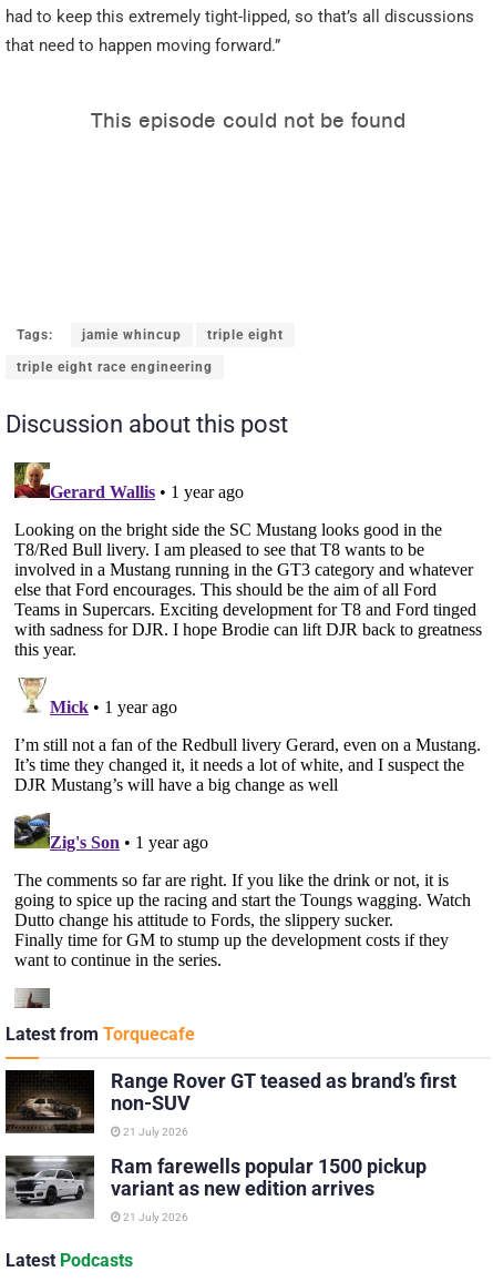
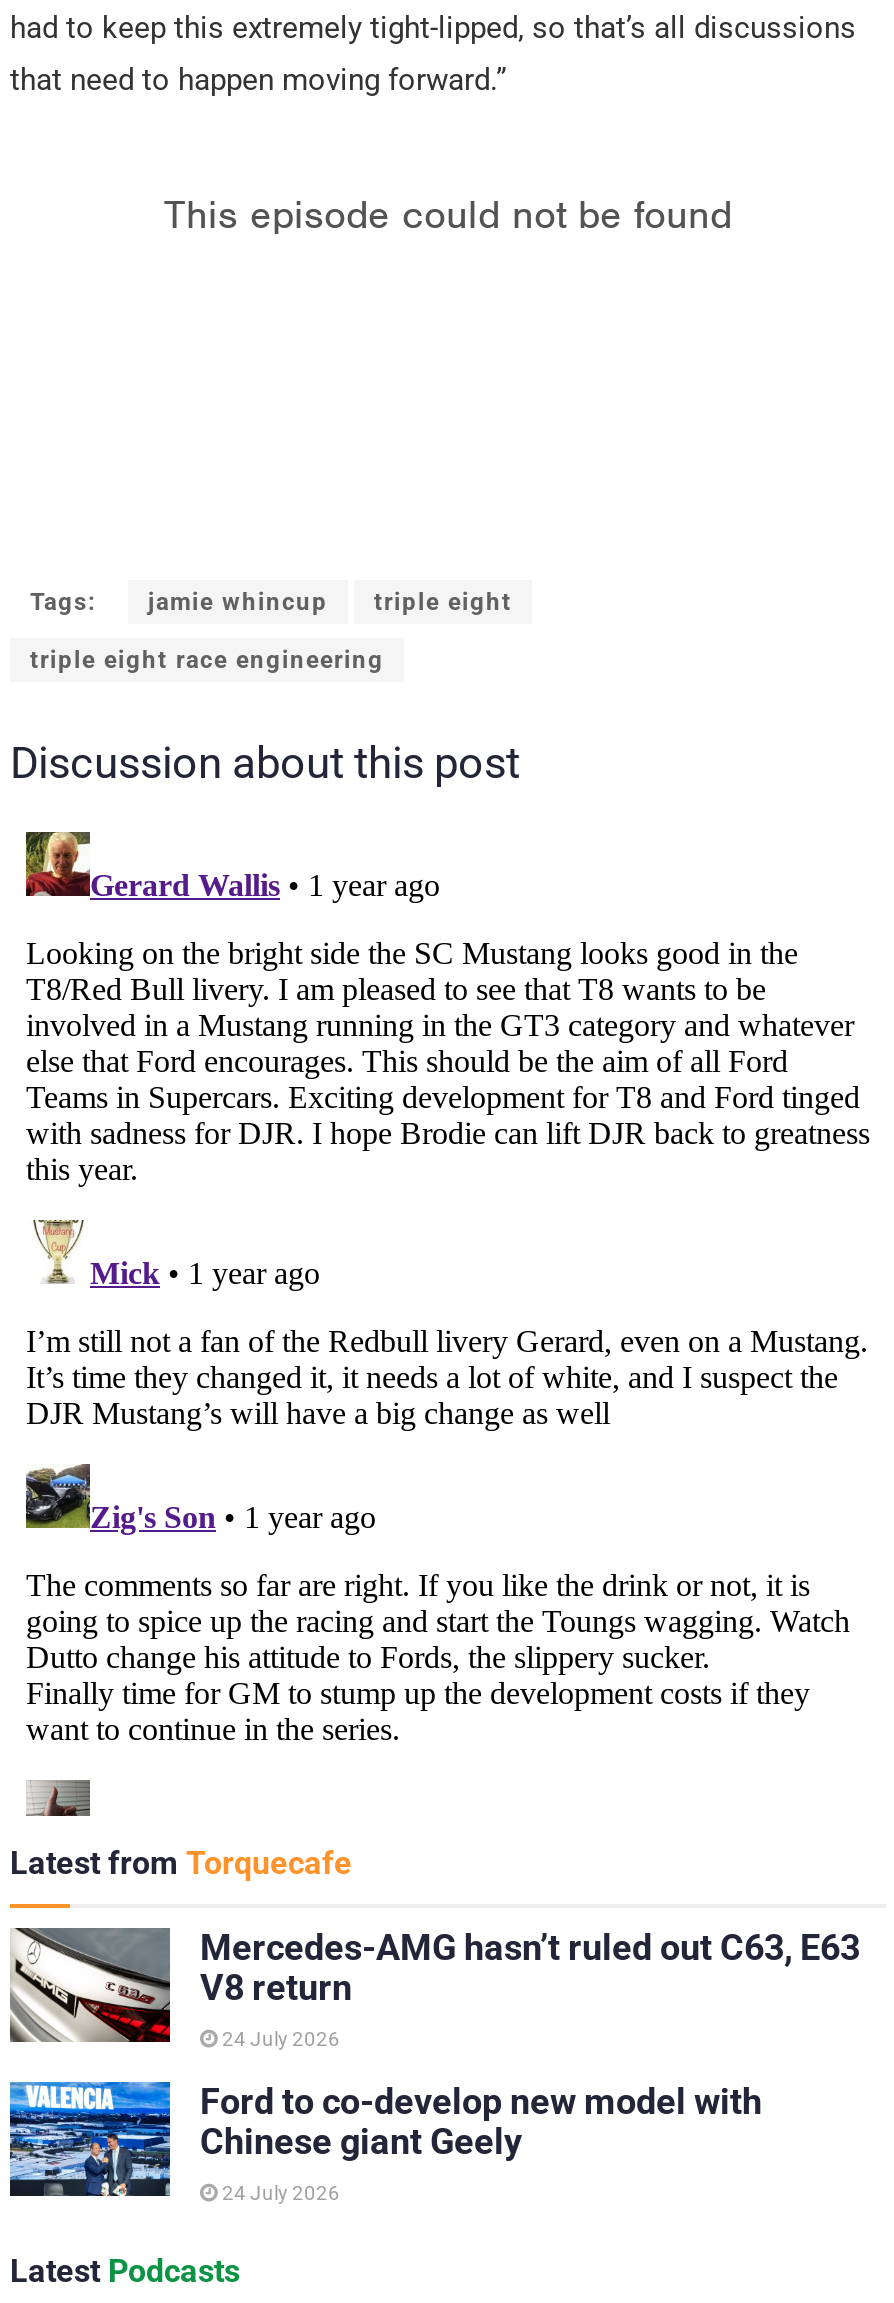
- [image]
- Range Rover GT teased as brand’s first
- non-SUV
+ [image]
+ Mercedes-AMG hasn’t ruled out C63, E63
+ V8 return

- 21 July 2026
+ 24 July 2026

- [image]
- Ram farewells popular 1500 pickup
- variant as new edition arrives
+ [image]
+ Ford to co-develop new model with
+ Chinese giant Geely

- 21 July 2026
+ 24 July 2026
